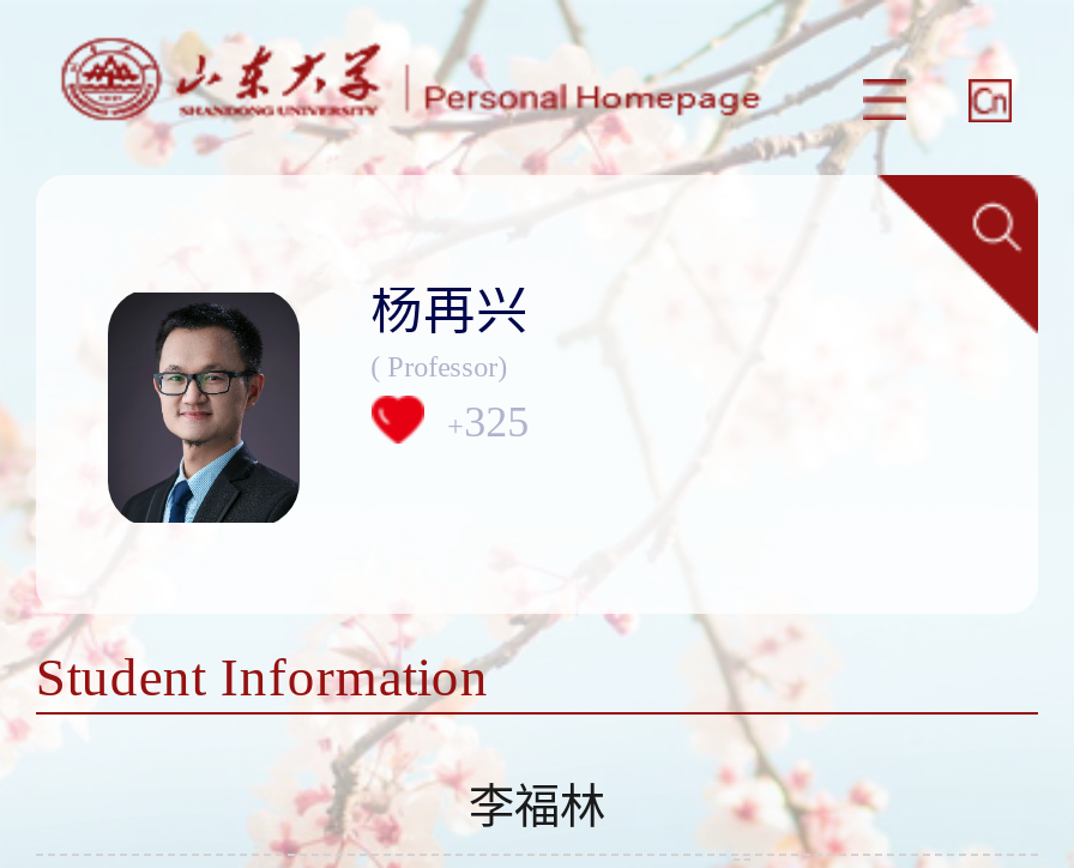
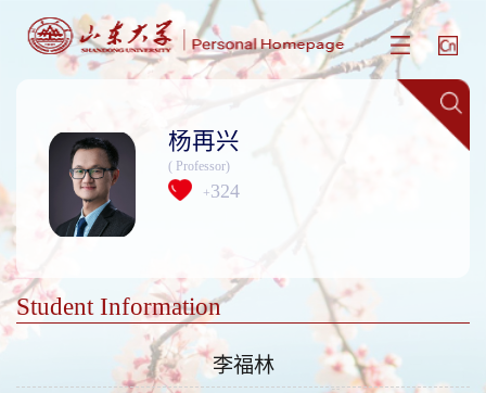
- +325
+ +324
